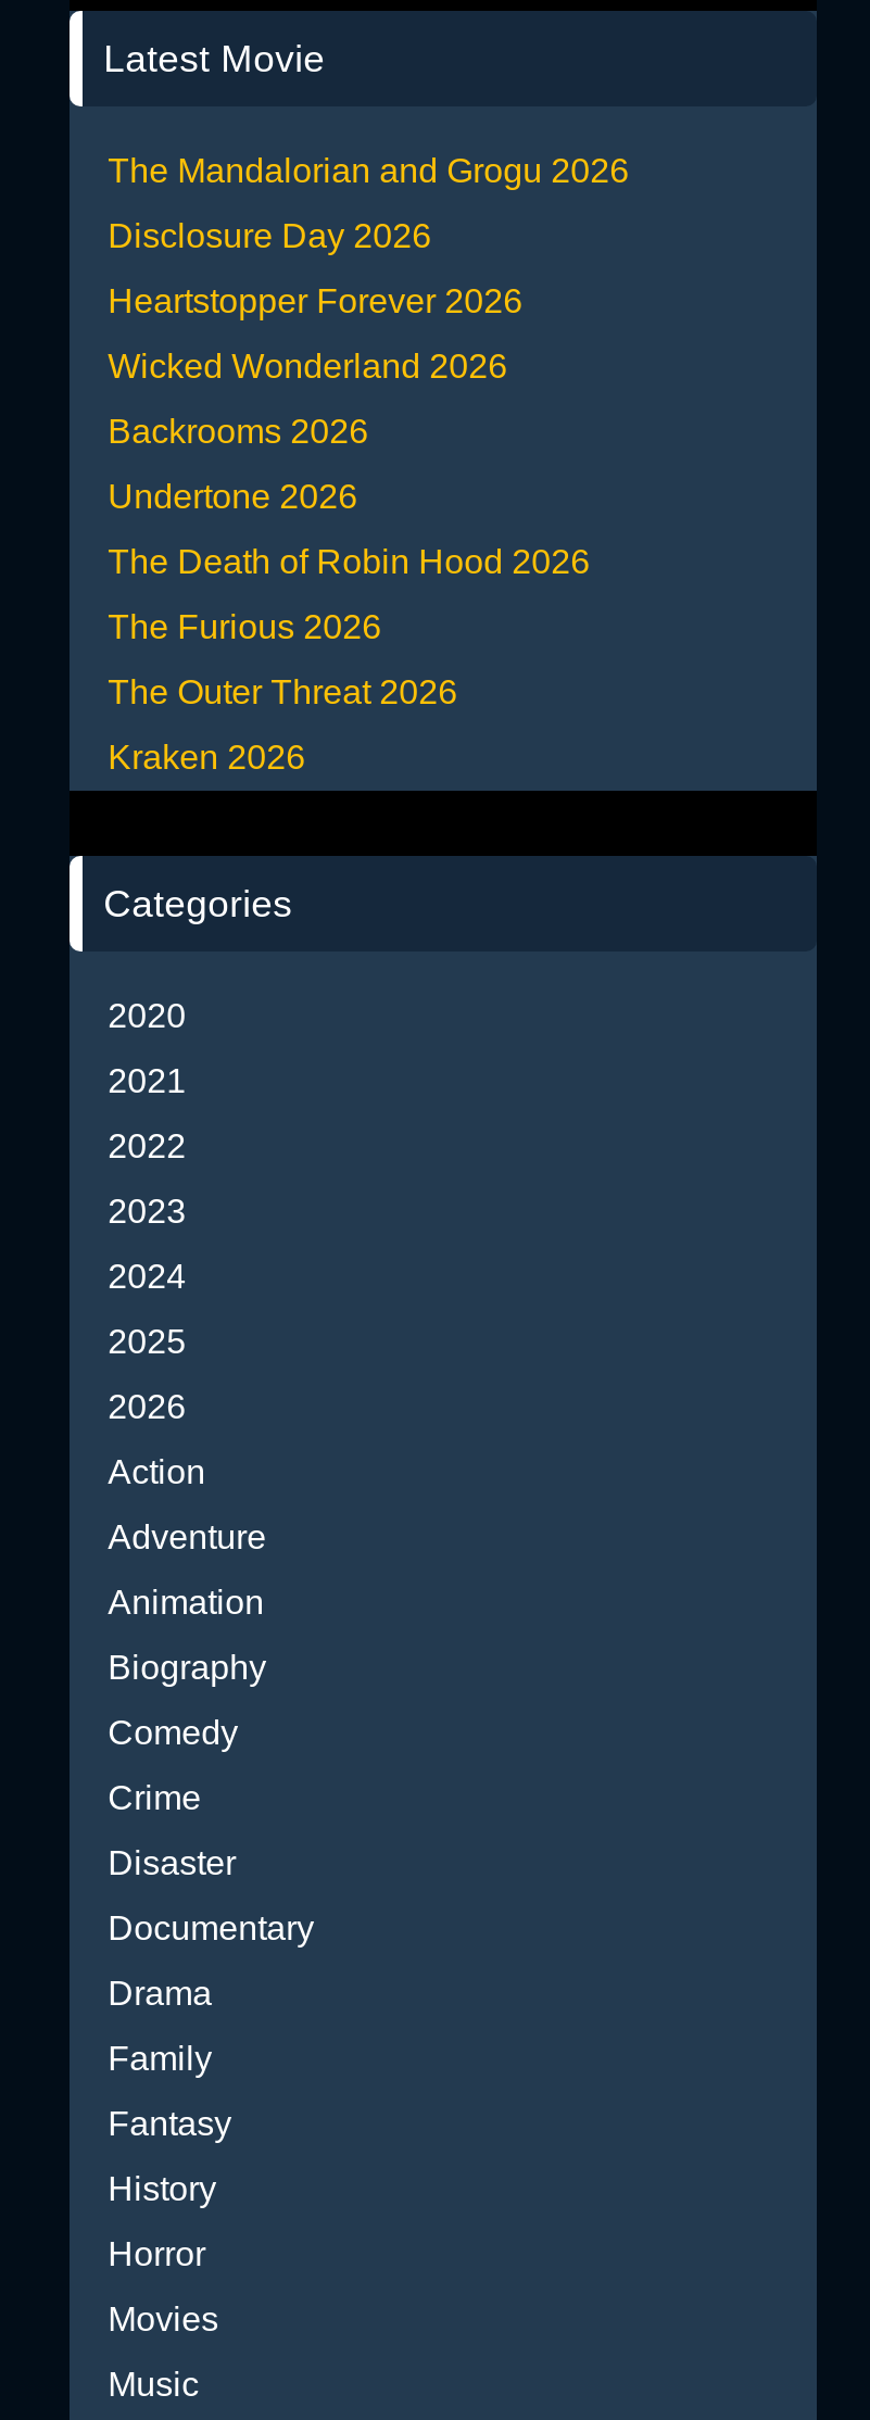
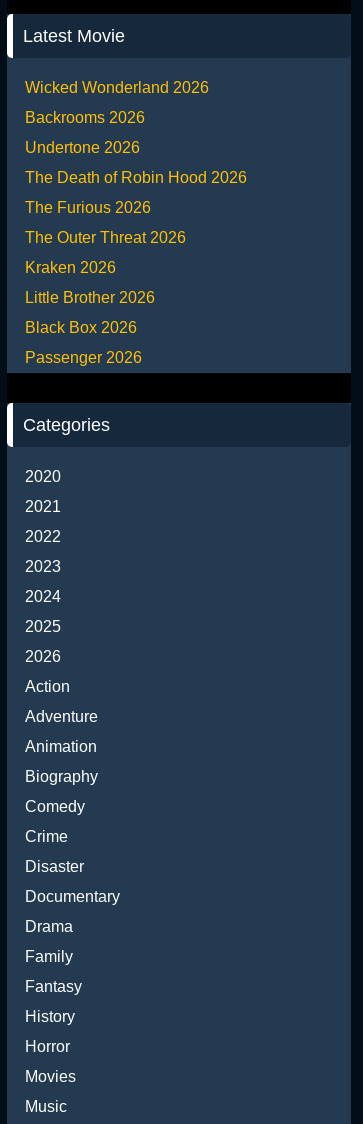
- The Mandalorian and Grogu 2026
- Disclosure Day 2026
- Heartstopper Forever 2026

moved up: Wicked Wonderland 2026 | Backrooms 2026 | Undertone 2026 | The Death of Robin Hood 2026 | The Furious 2026 | The Outer Threat 2026 | Kraken 2026

+ Little Brother 2026
+ Black Box 2026
+ Passenger 2026
